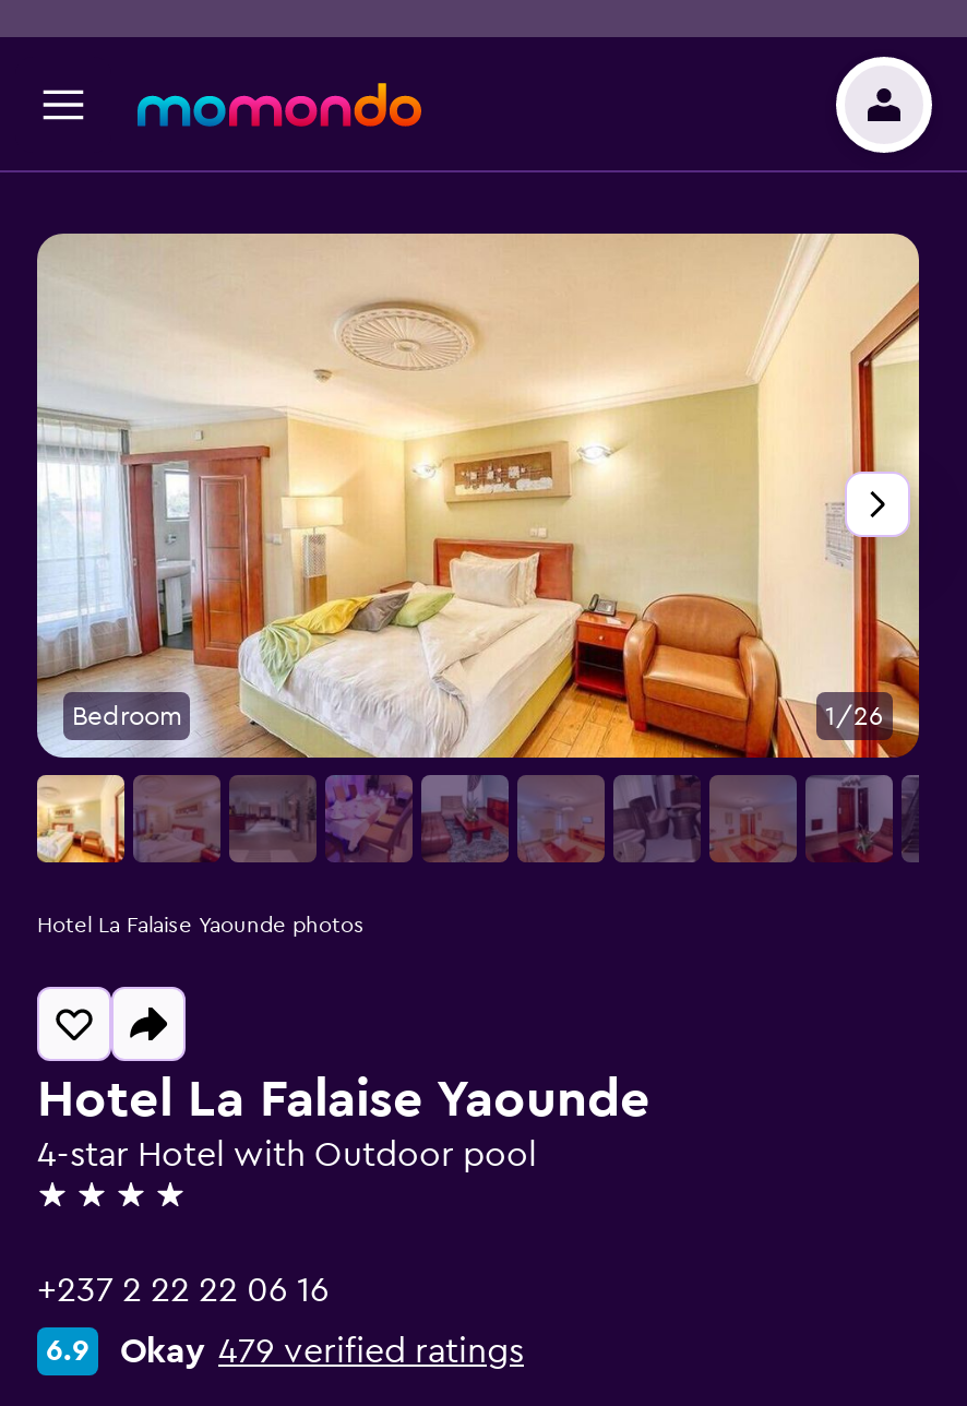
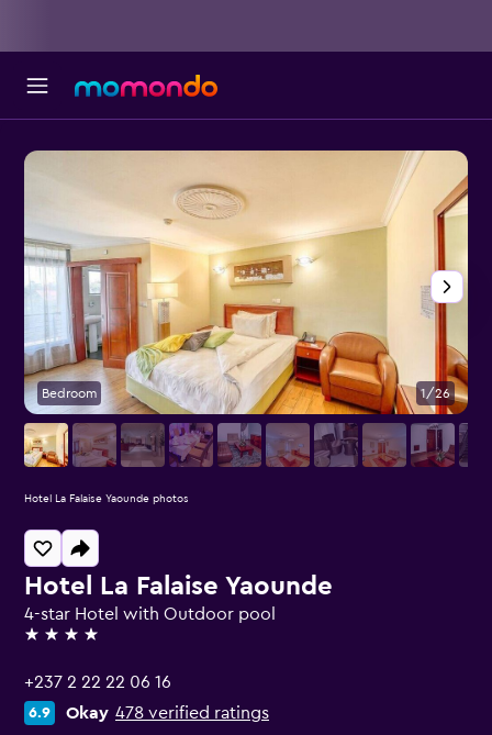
- [image]

- Okay 479 verified ratings
+ Okay 478 verified ratings
